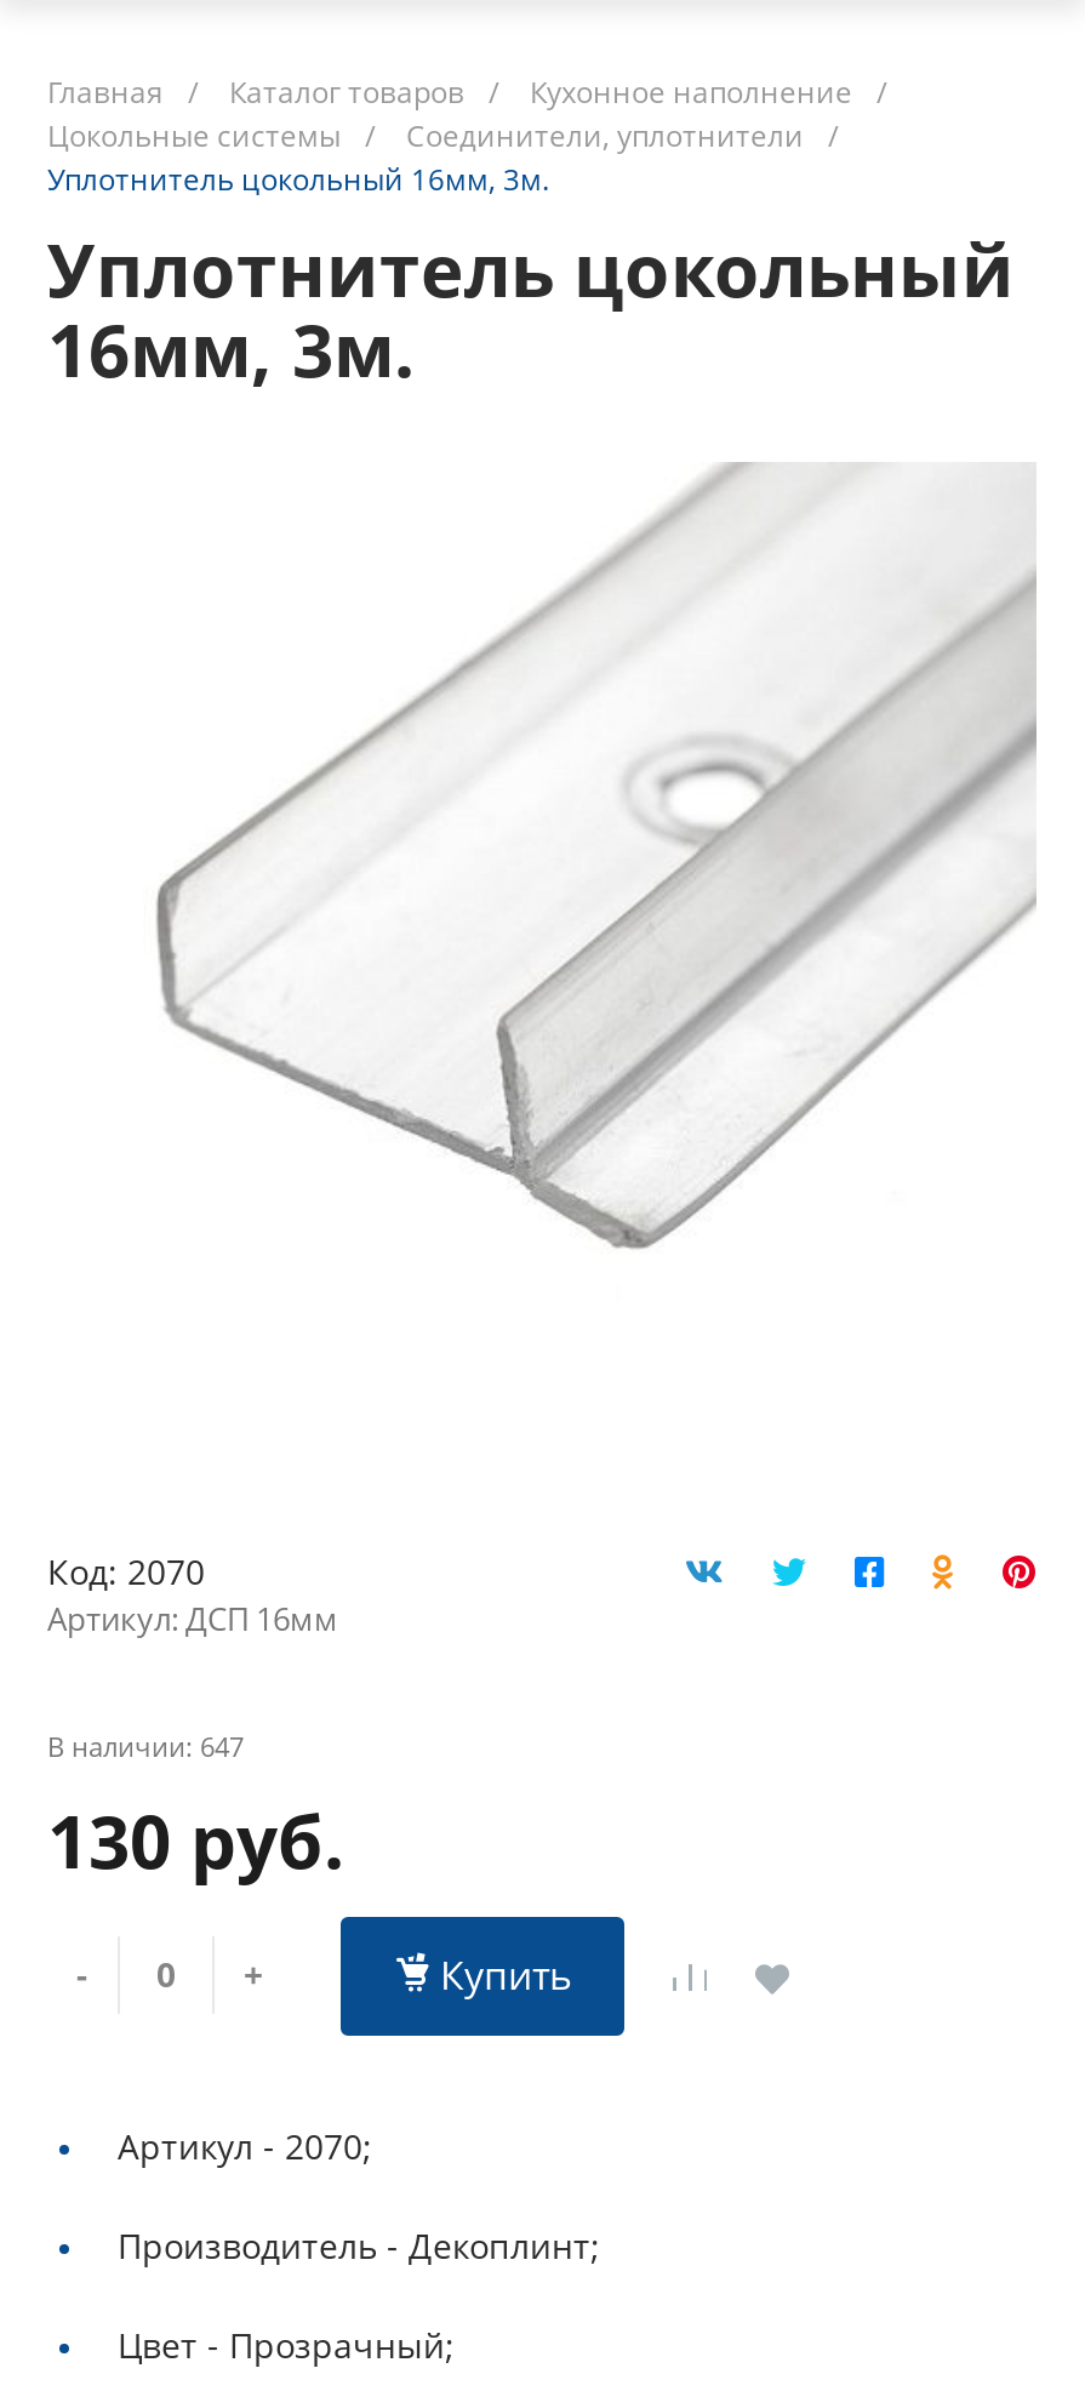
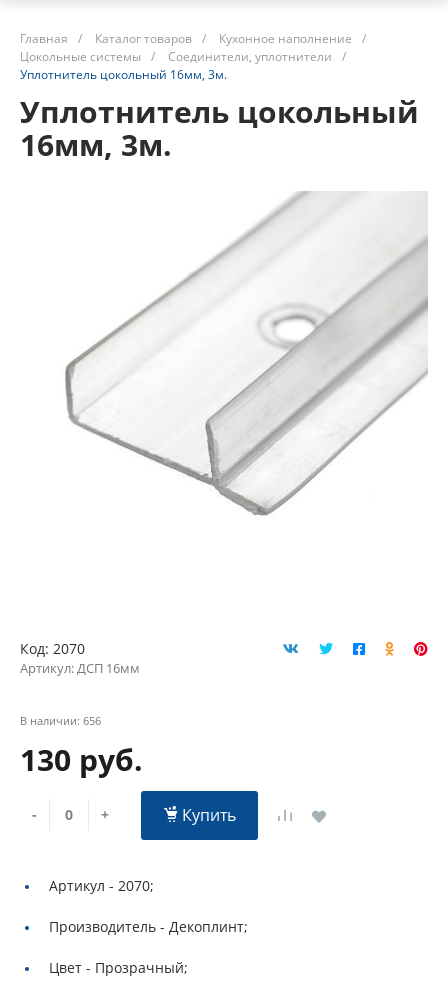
- В наличии: 647
+ В наличии: 656
